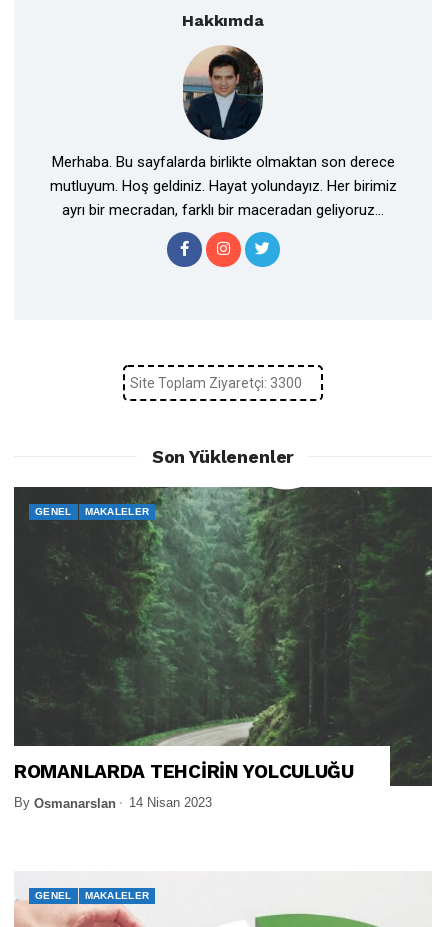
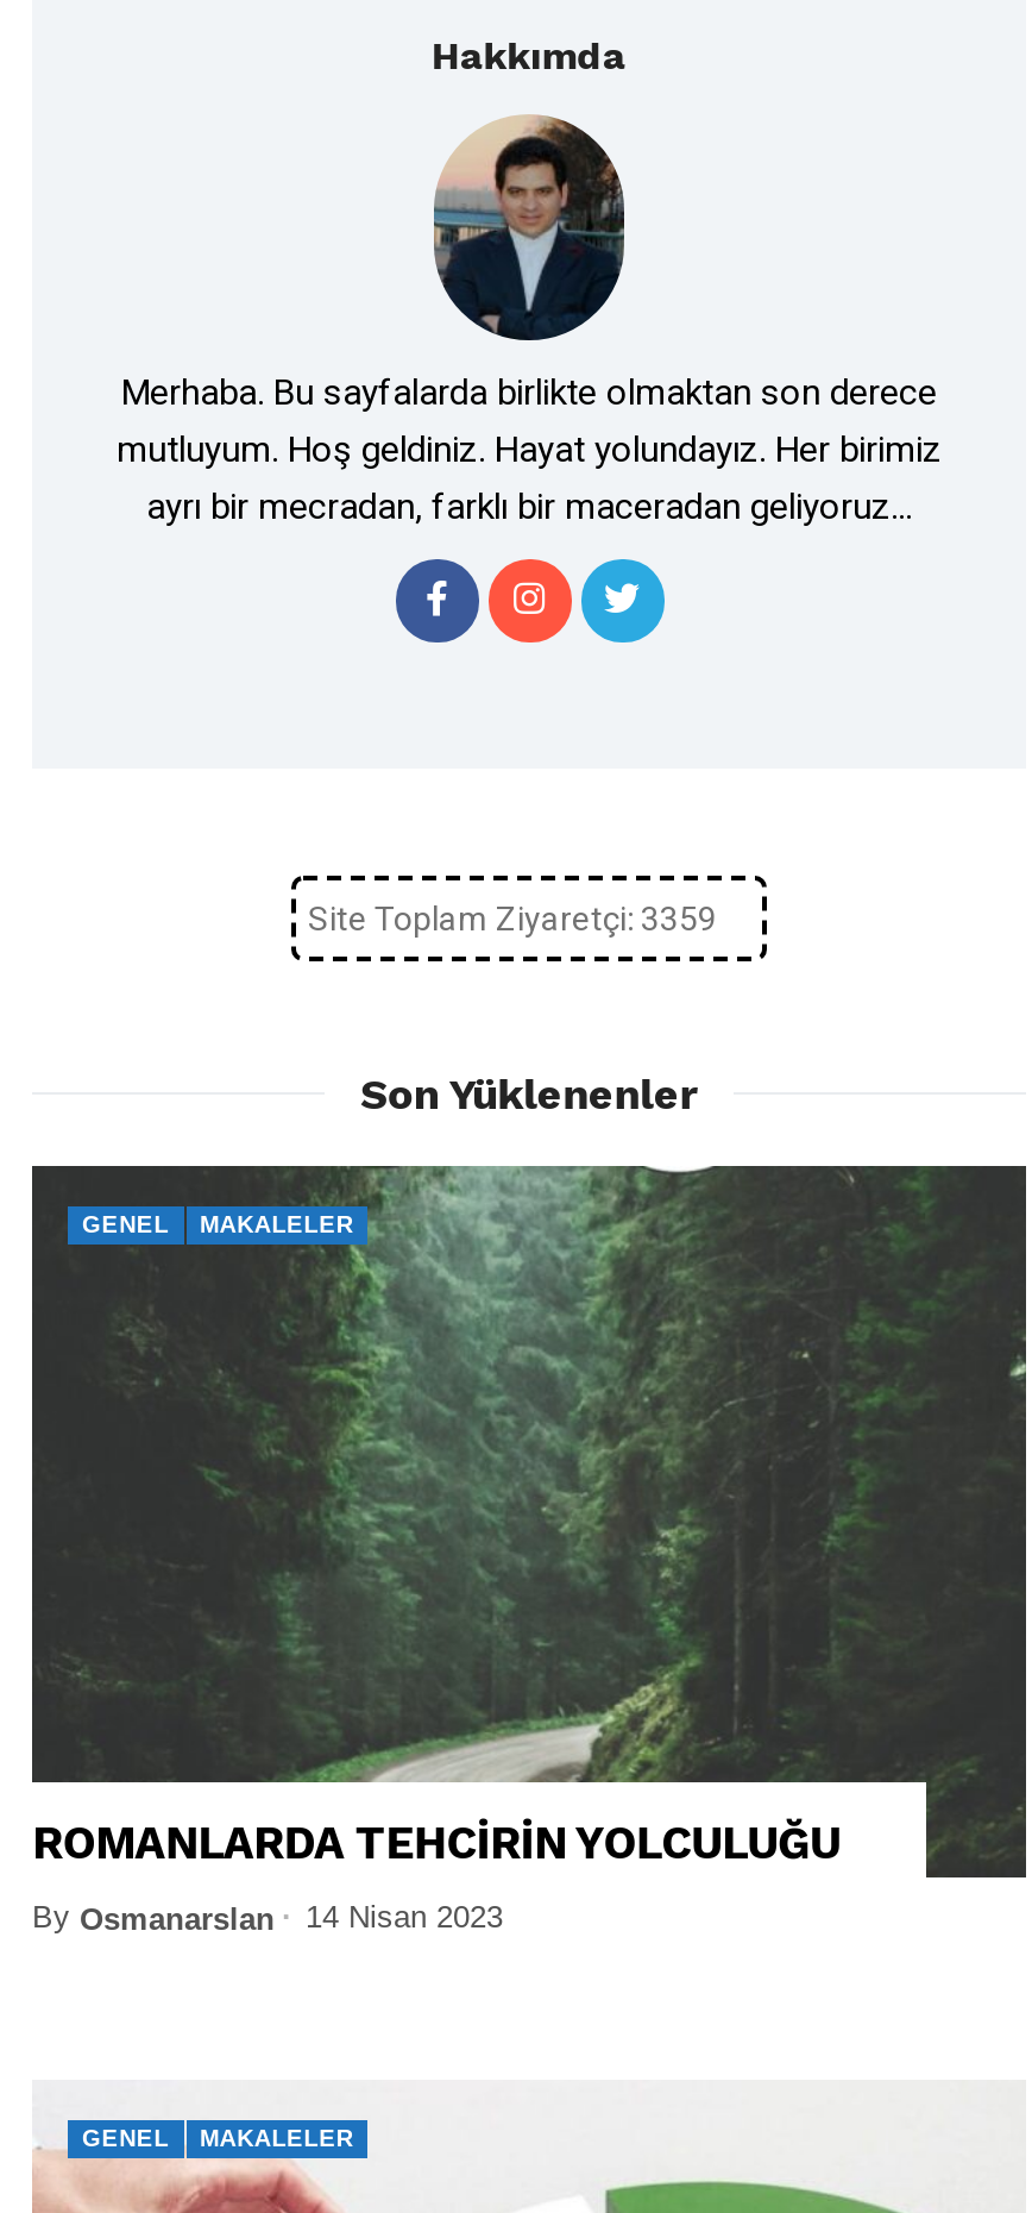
- Site Toplam Ziyaretçi: 3300
+ Site Toplam Ziyaretçi: 3359
